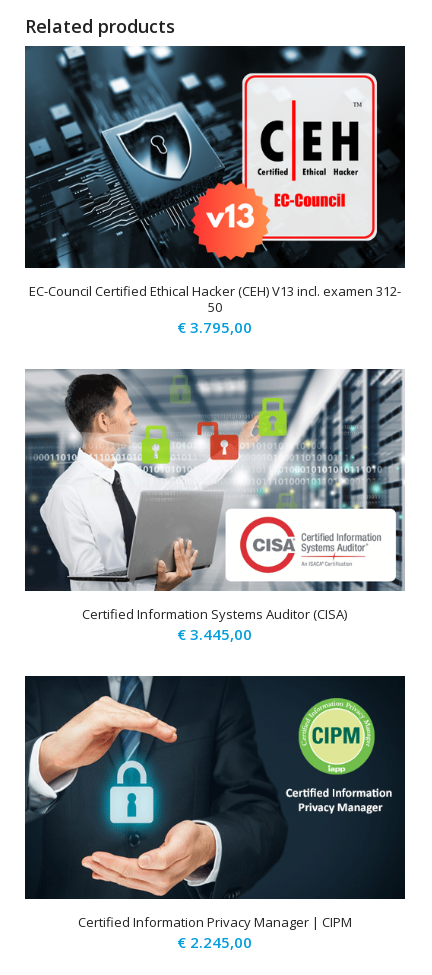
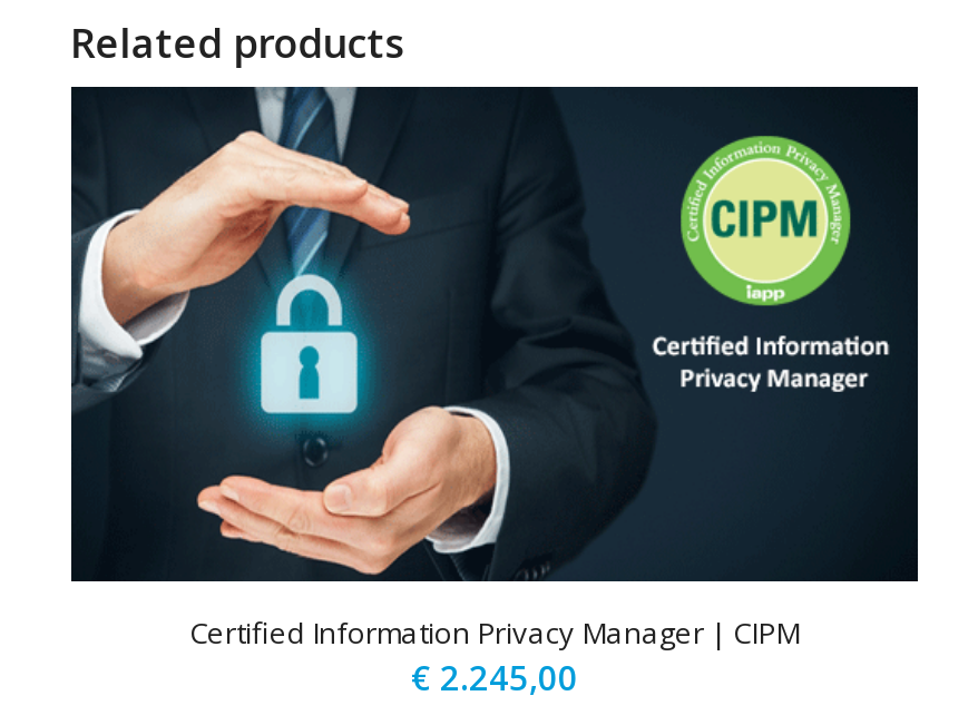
- [image]
- EC-Council Certified Ethical Hacker (CEH) V13 incl. examen 312-
- 50
- €3.795,00

- [image]
- Certified Information Systems Auditor (CISA)
- €3.445,00
